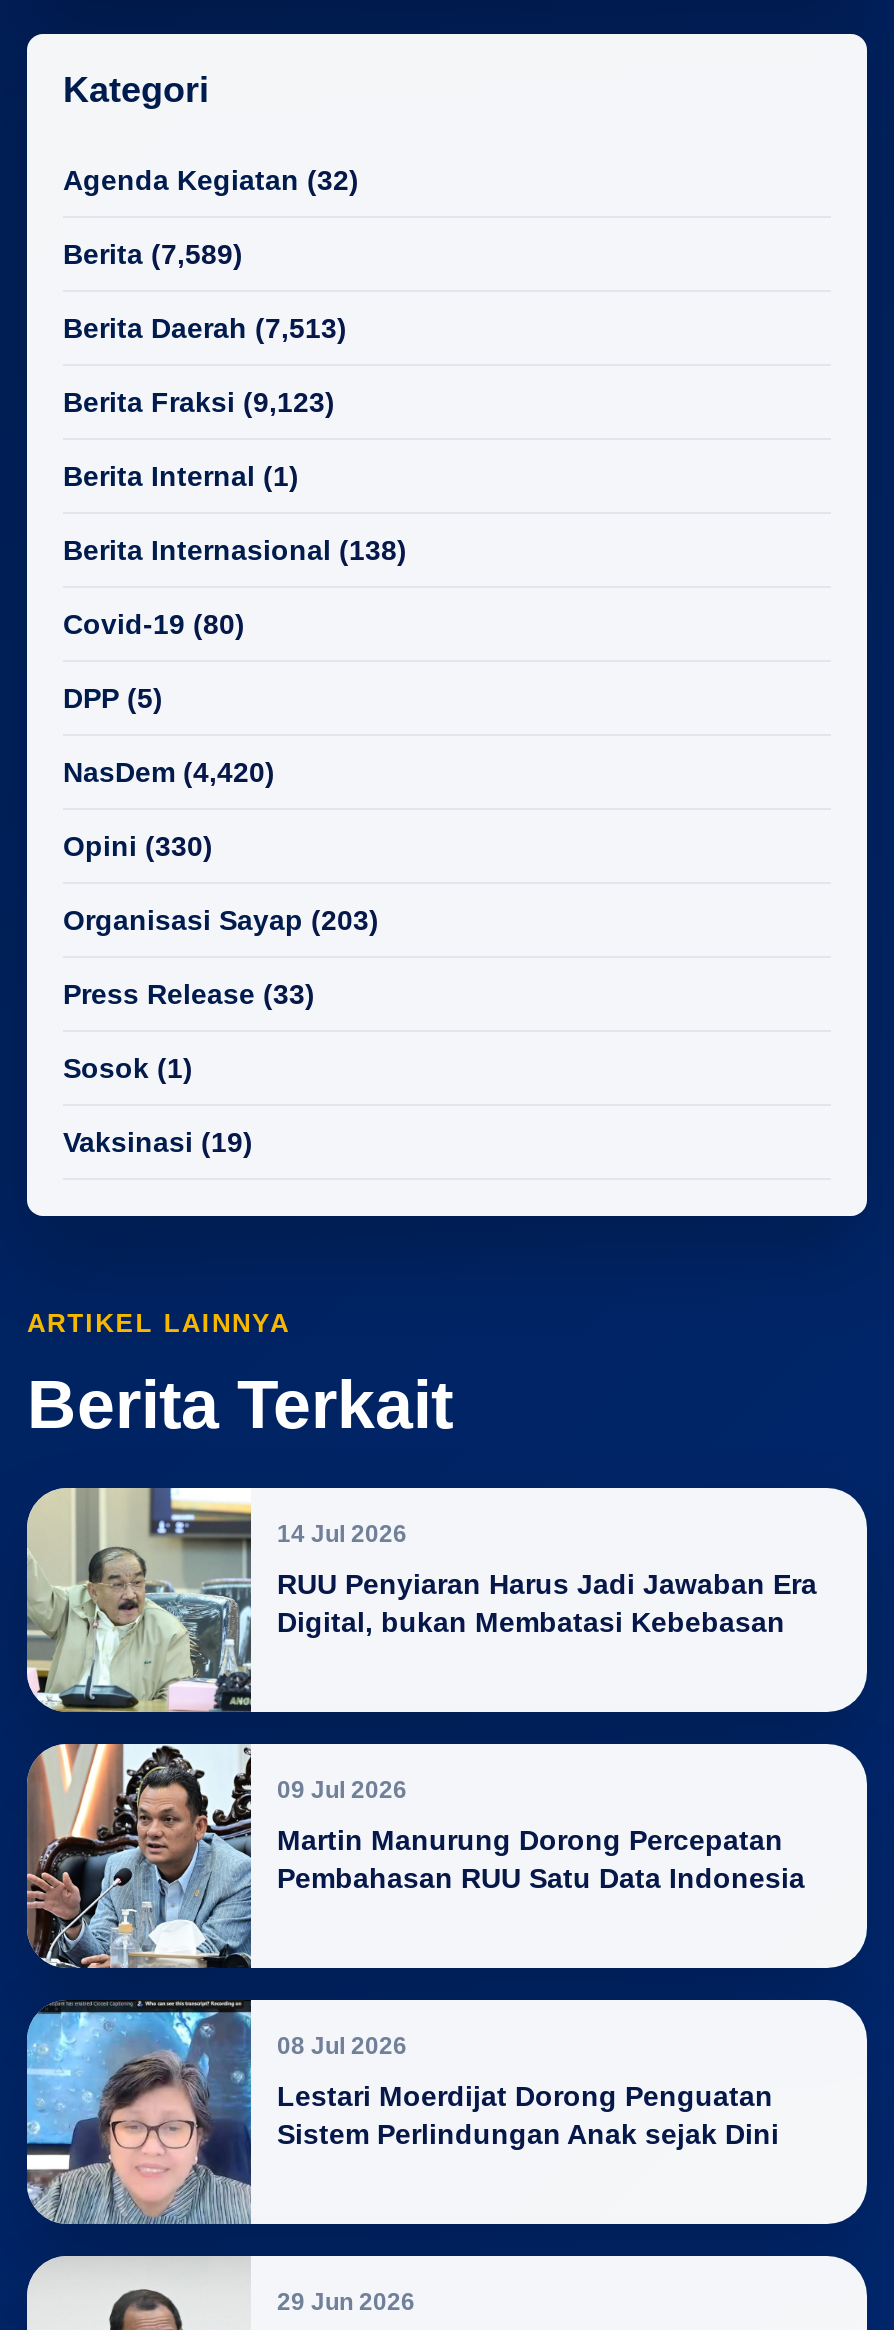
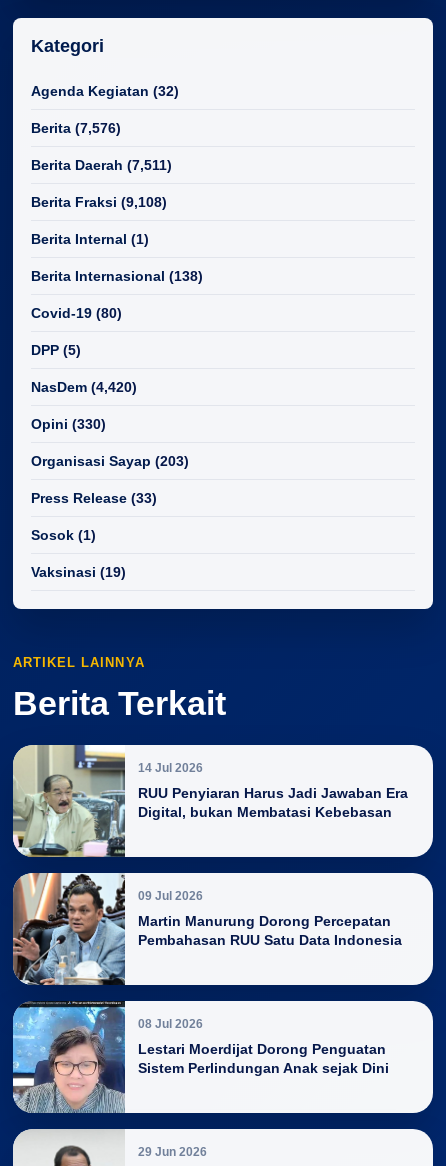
- Berita (7,589)
+ Berita (7,576)

- Berita Daerah (7,513)
+ Berita Daerah (7,511)

- Berita Fraksi (9,123)
+ Berita Fraksi (9,108)
